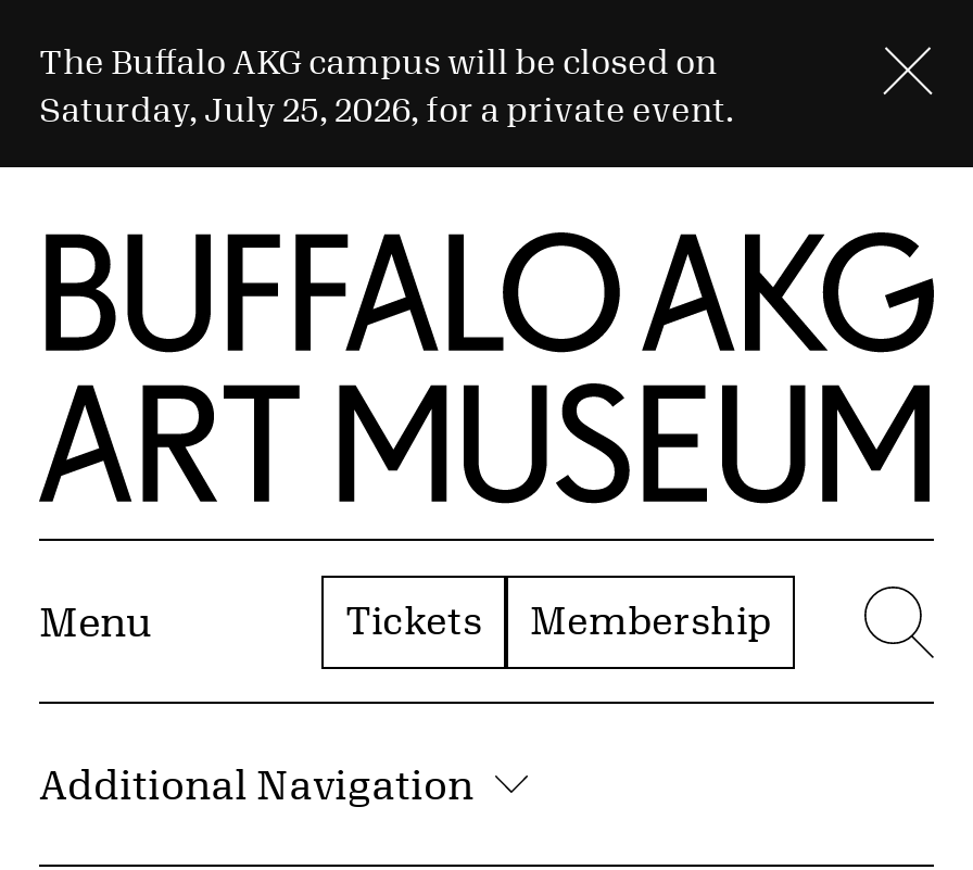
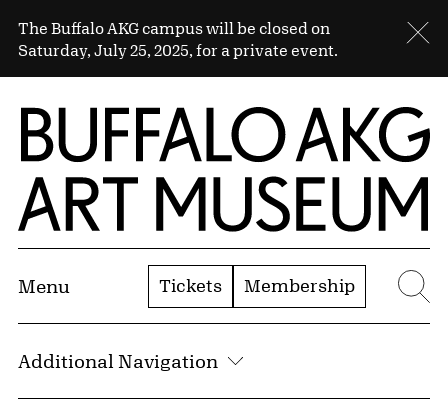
- Saturday, July 25, 2026, for a private event.
+ Saturday, July 25, 2025, for a private event.
